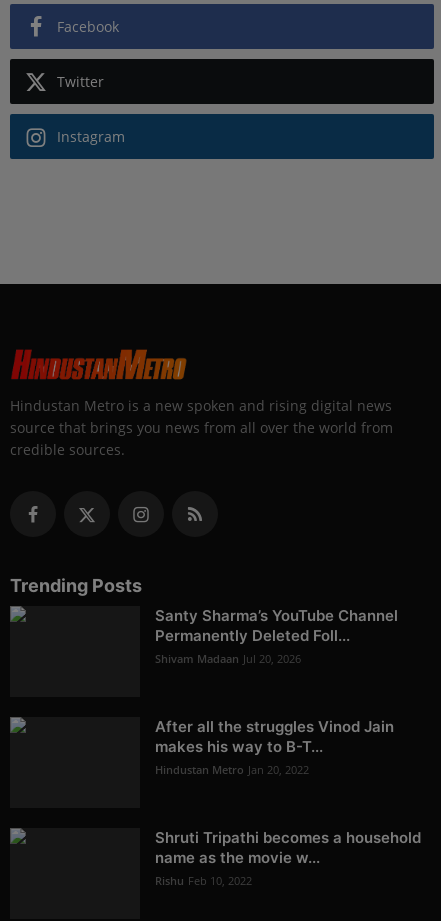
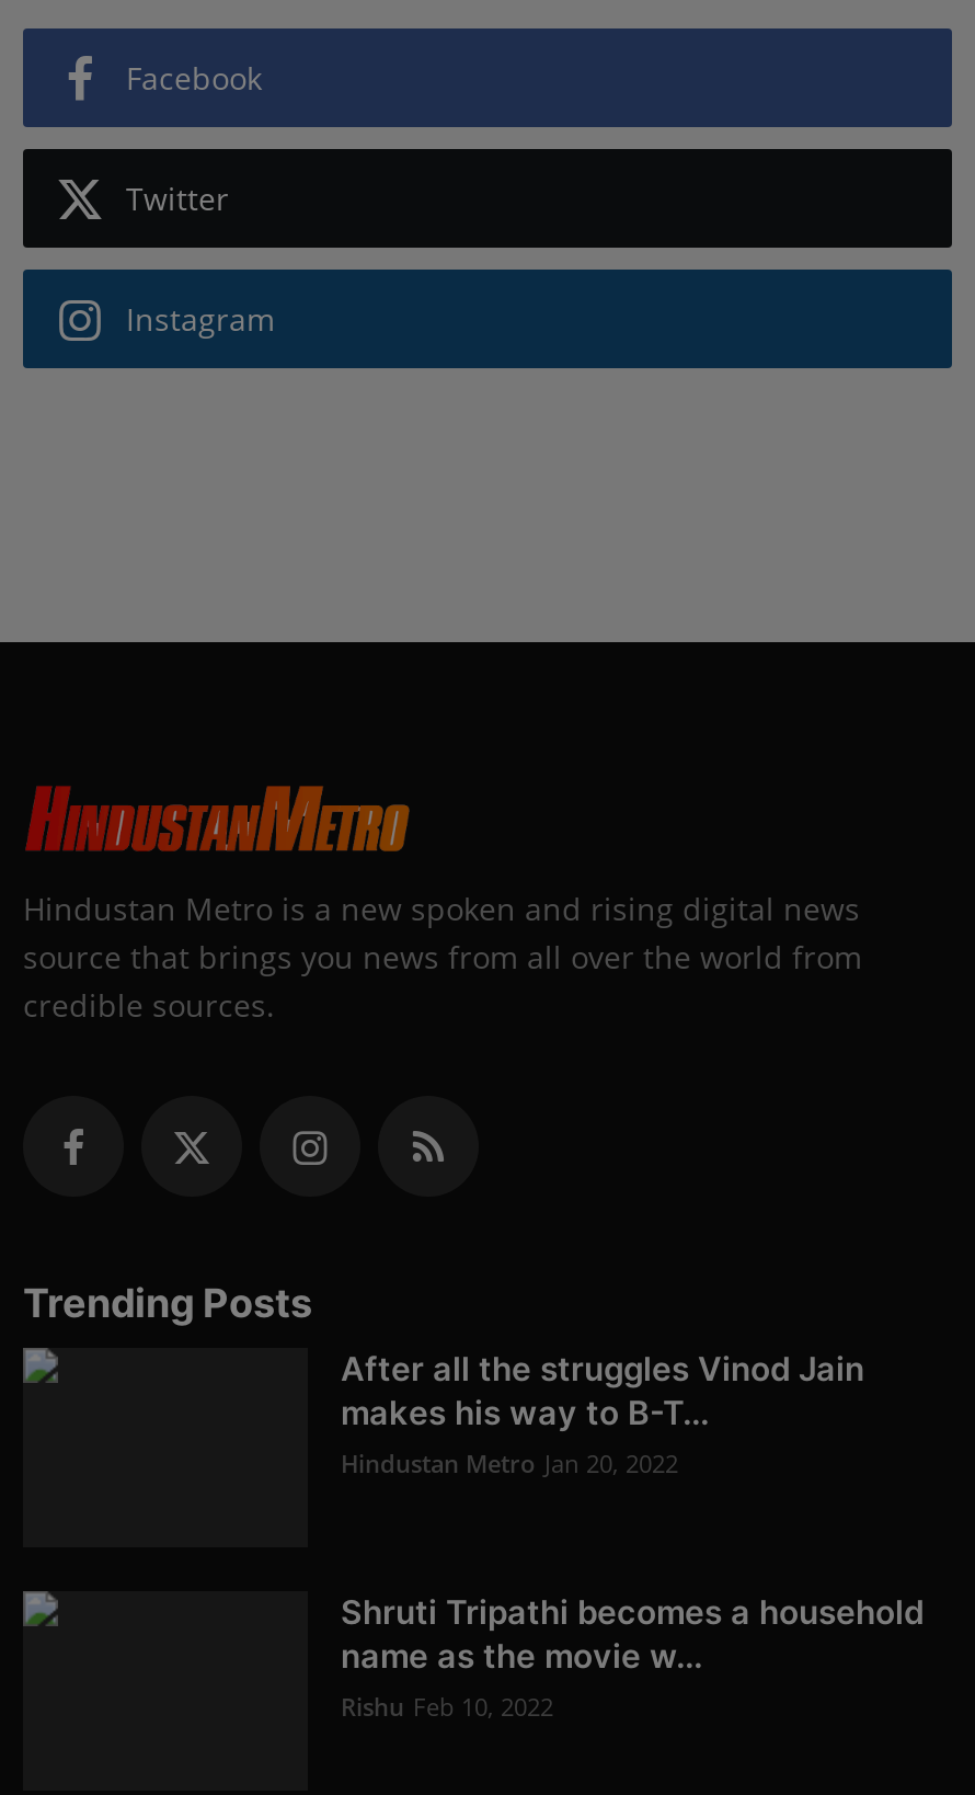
- Santy Sharma’s YouTube Channel
- Permanently Deleted Foll...
- Shivam Madaan Jul 20, 2026
